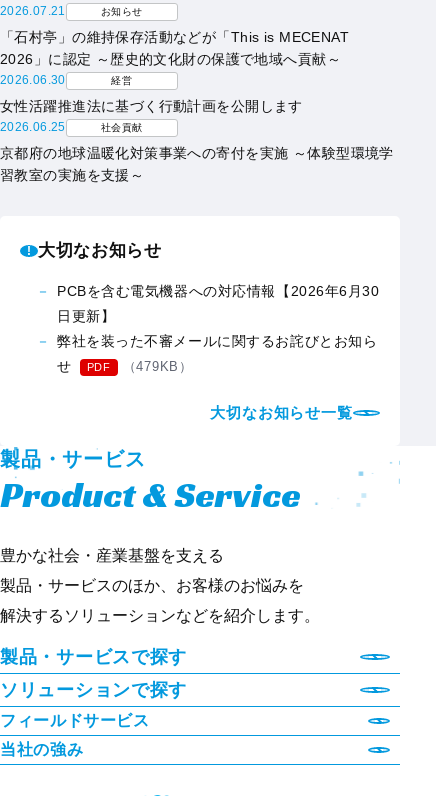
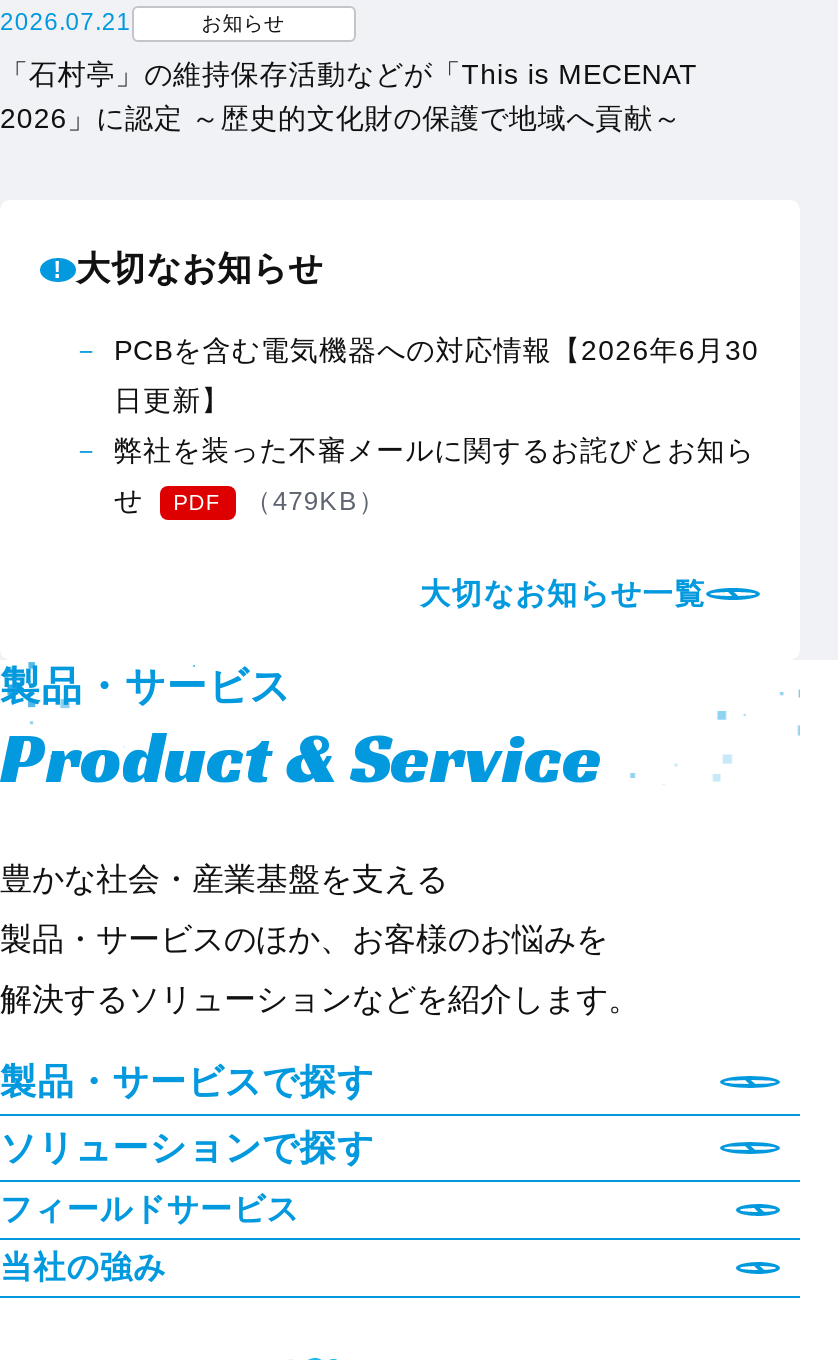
- 2026.06.30
- 経営
- 女性活躍推進法に基づく行動計画を公開します
- 2026.06.25
- 社会貢献
- 京都府の地球温暖化対策事業への寄付を実施 ～体験型環境学
- 習教室の実施を支援～
